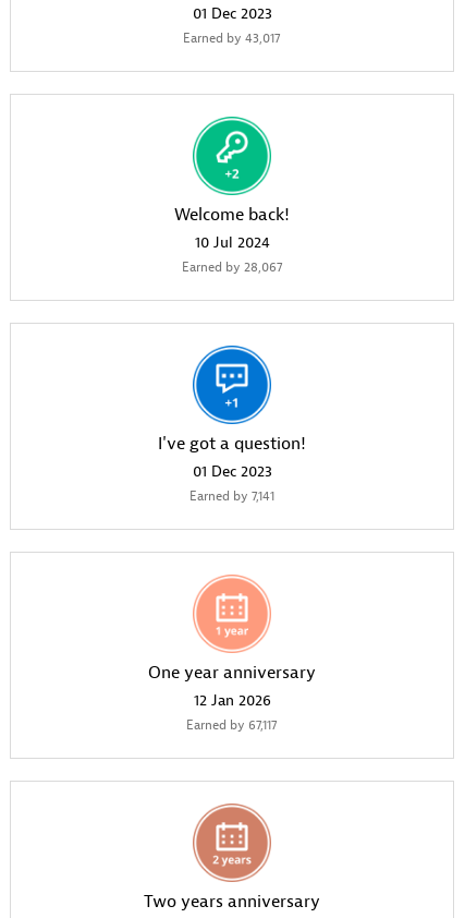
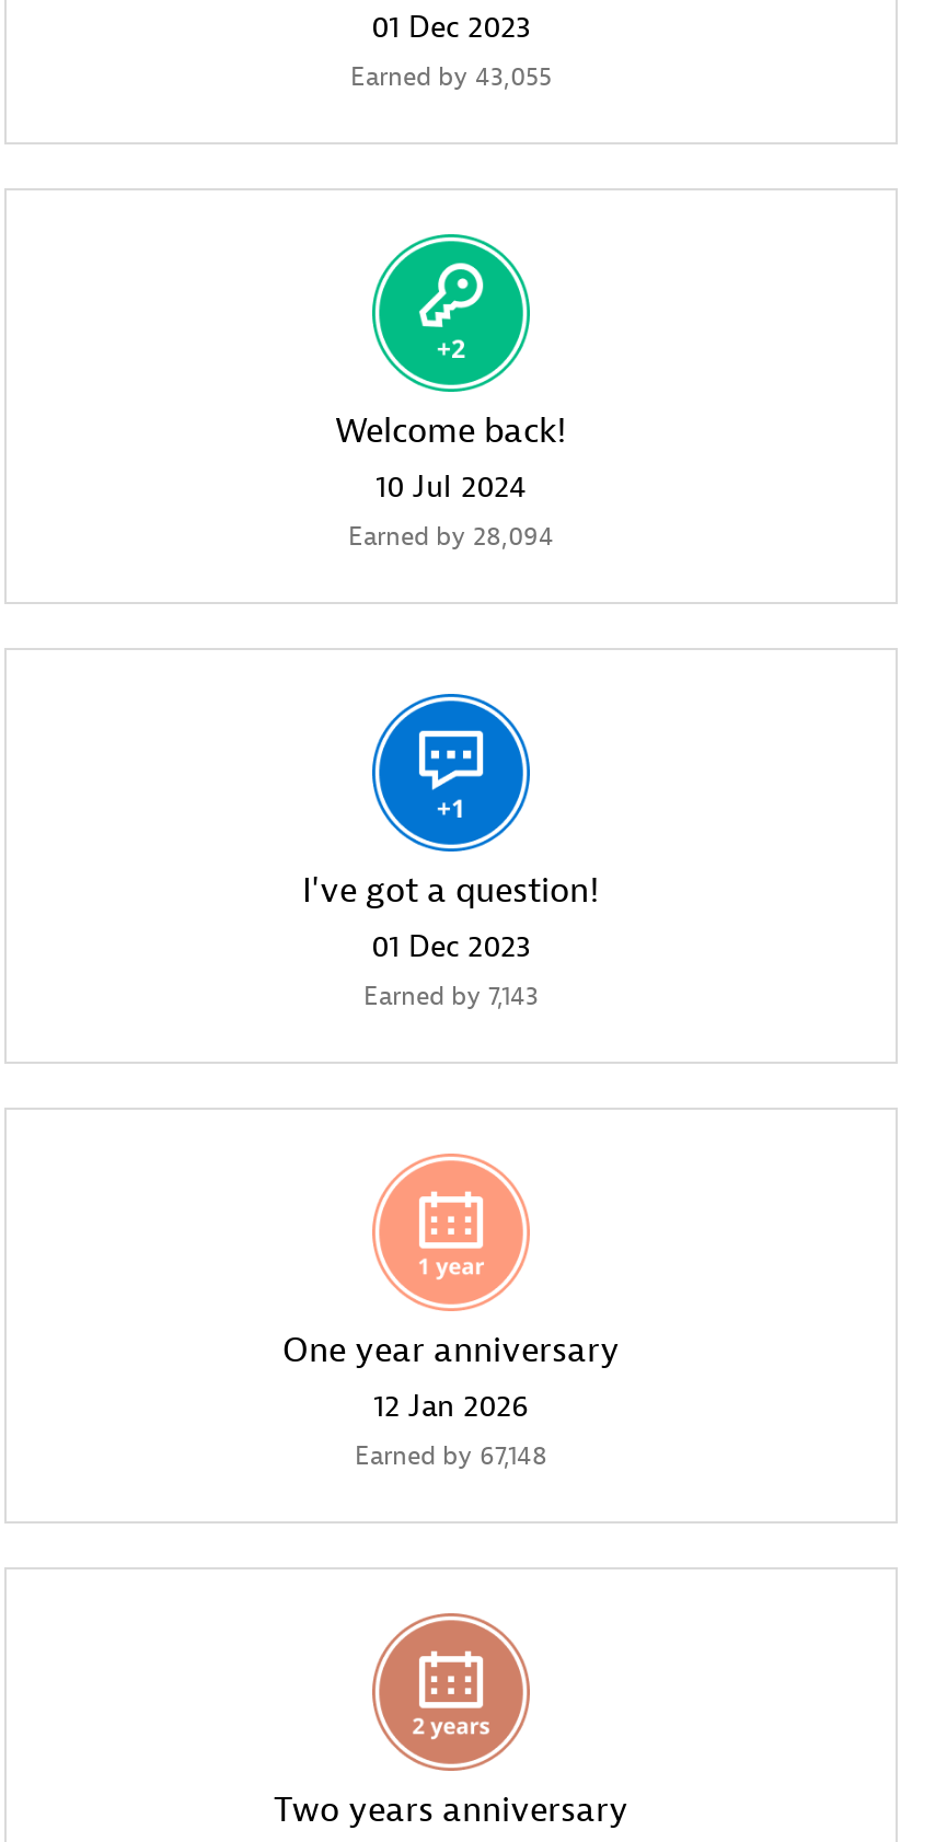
- Earned by 43,017
+ Earned by 43,055

- Earned by 28,067
+ Earned by 28,094

- Earned by 7,141
+ Earned by 7,143

- Earned by 67,117
+ Earned by 67,148
